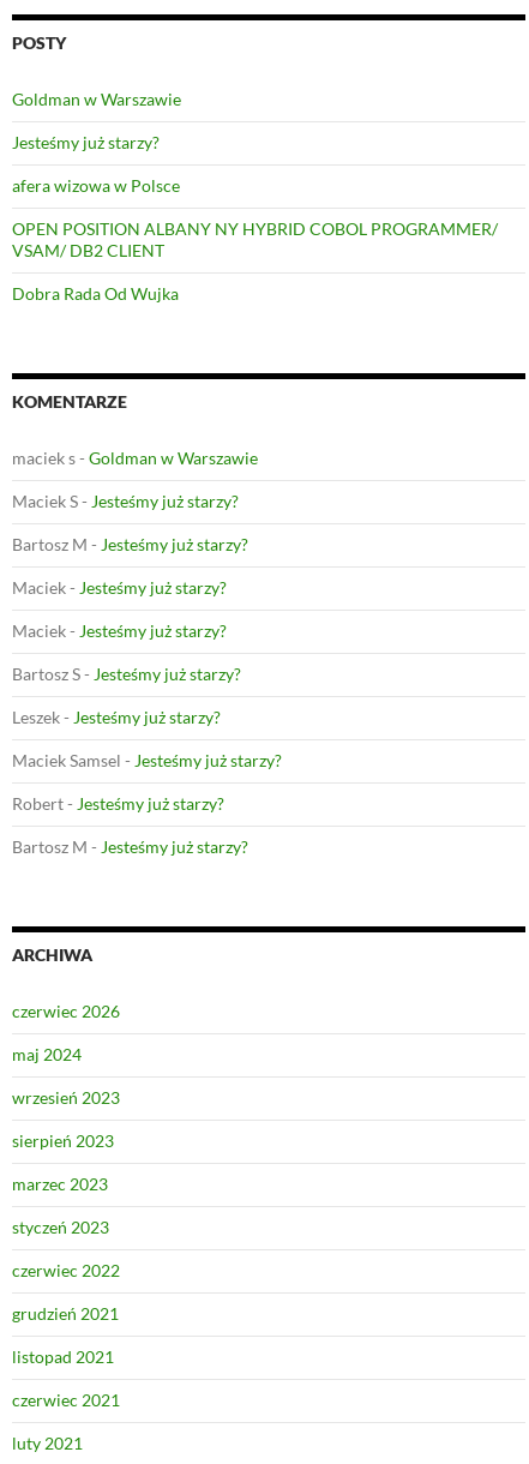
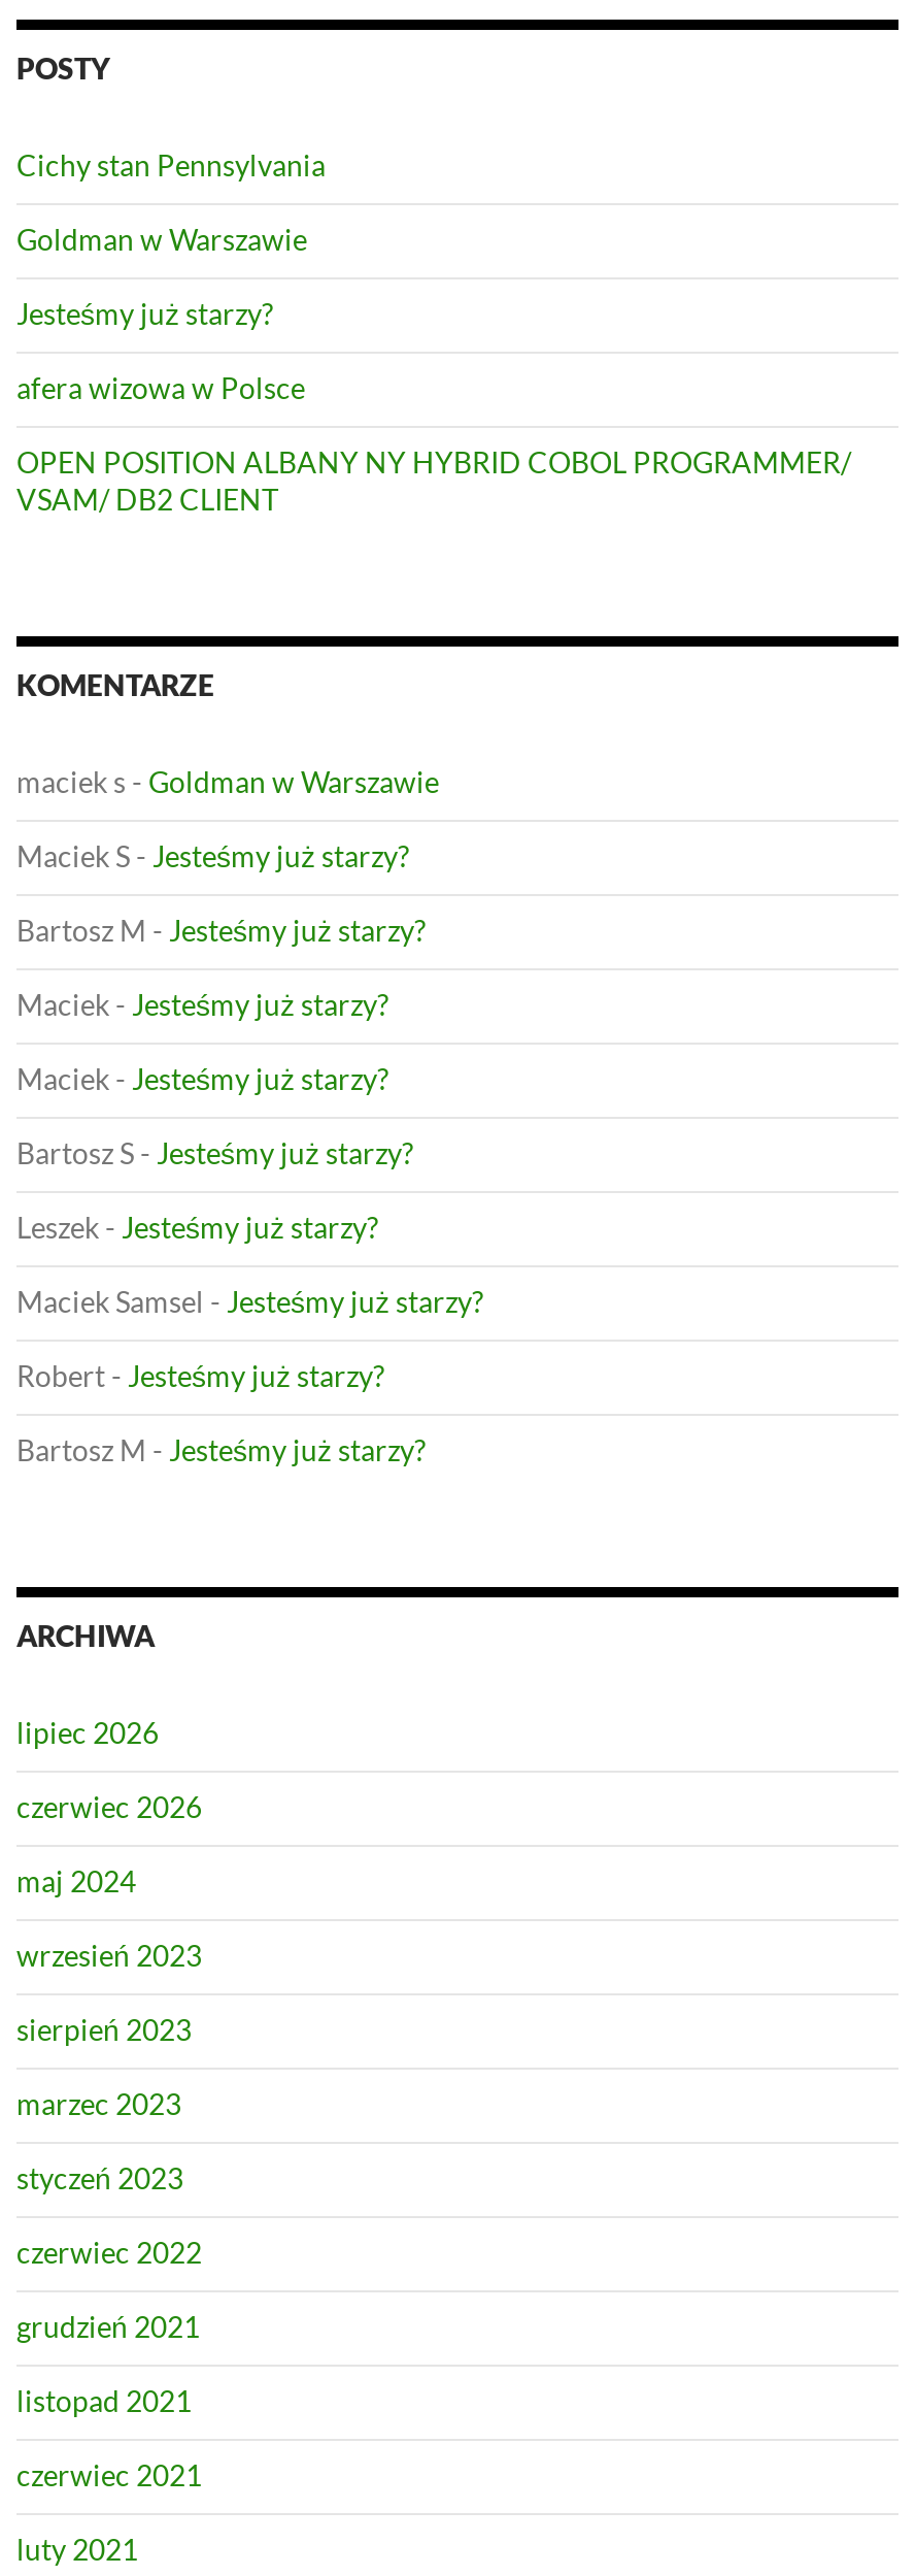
+ Cichy stan Pennsylvania

- Dobra Rada Od Wujka

+ lipiec 2026
